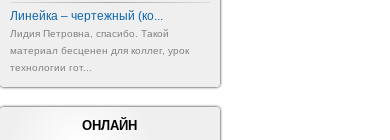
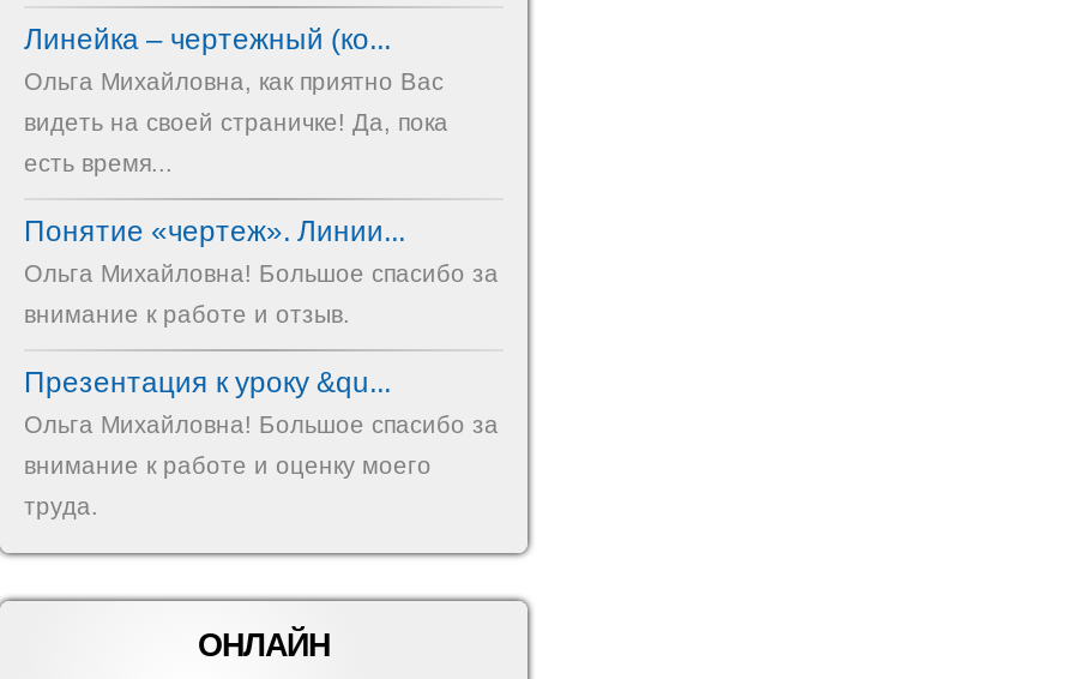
- Лидия Петровна, спасибо. Такой
- материал бесценен для коллег, урок
- технологии гот...
+ Ольга Михайловна, как приятно Вас
+ видеть на своей страничке! Да, пока
+ есть время...
+ Понятие «чертеж». Линии...
+ Ольга Михайловна! Большое спасибо за
+ внимание к работе и отзыв.
+ Презентация к уроку &qu...
+ Ольга Михайловна! Большое спасибо за
+ внимание к работе и оценку моего
+ труда.
